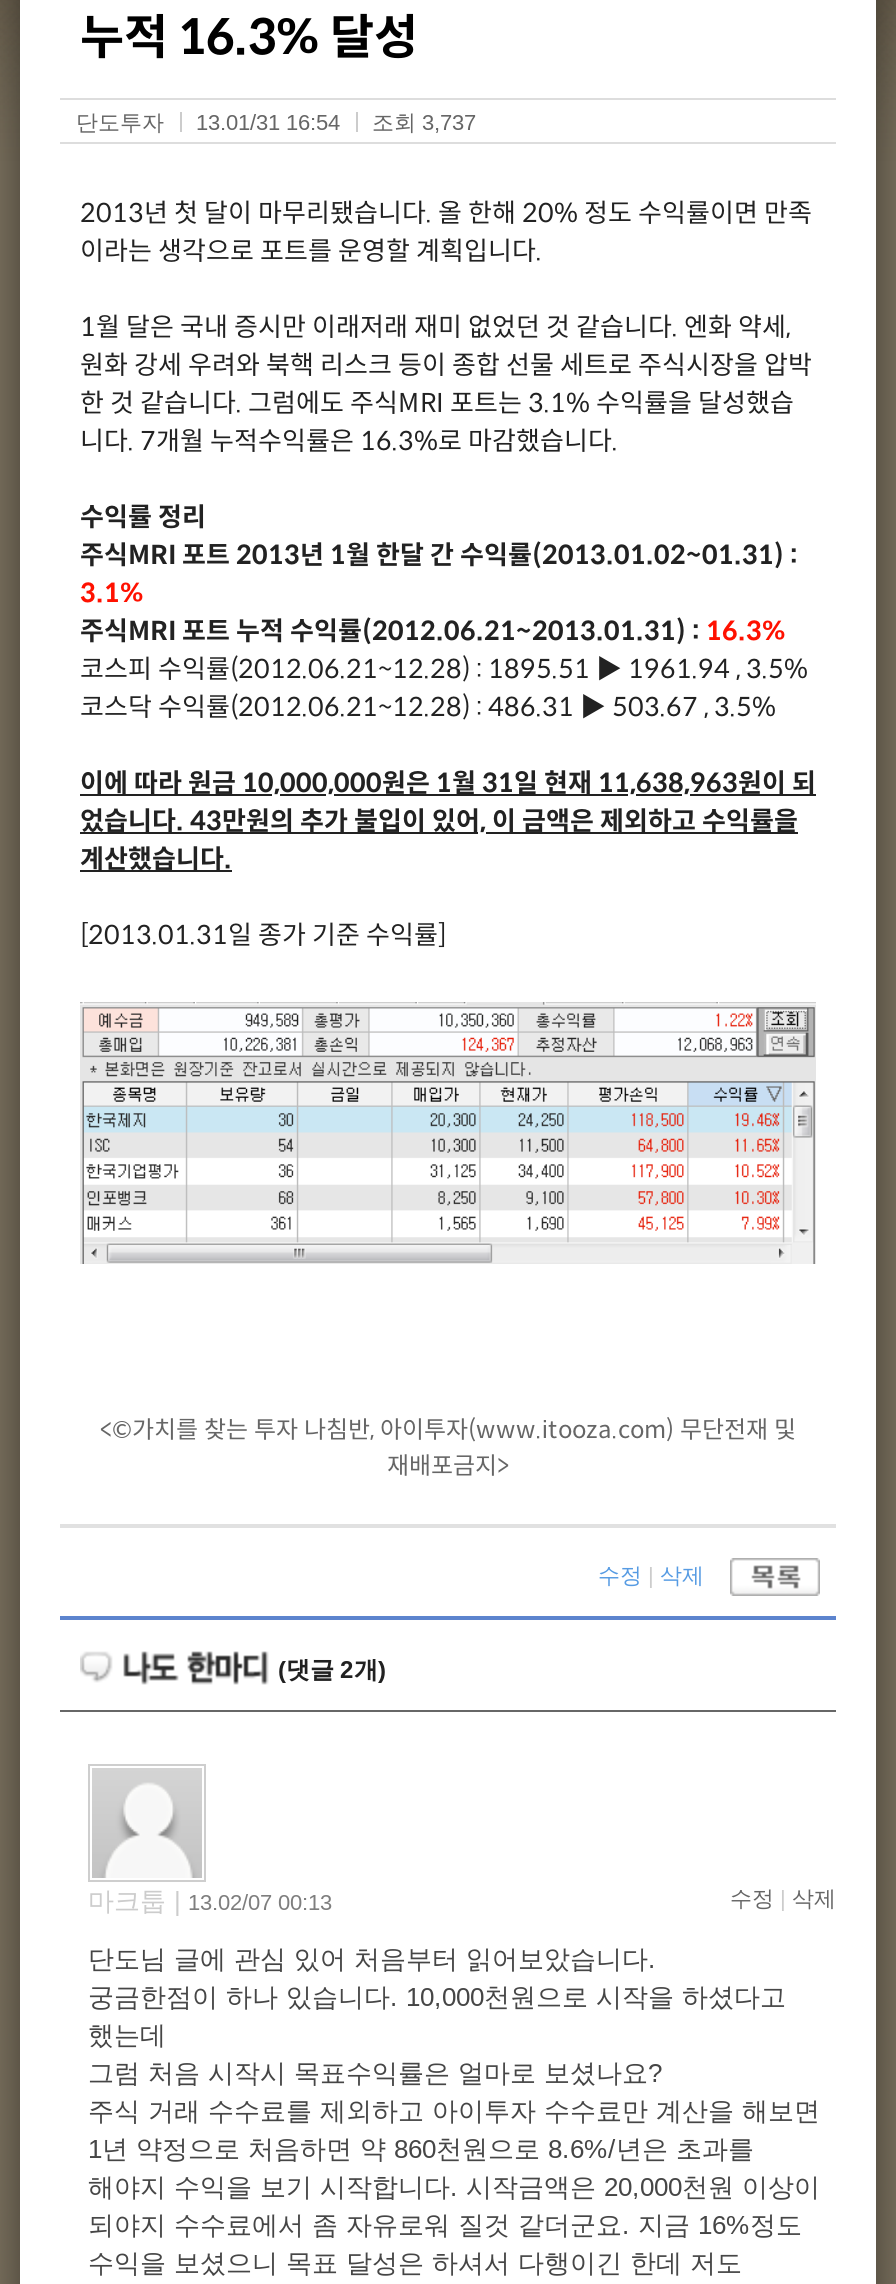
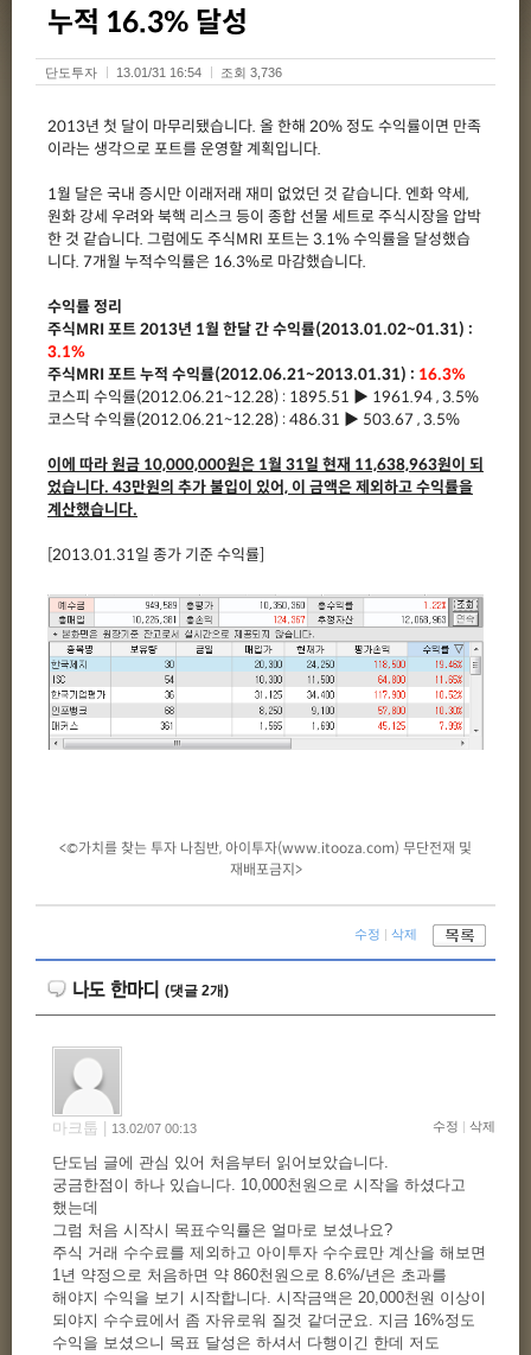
- 단도투자 13.01/31 16:54 조회 3,737
+ 단도투자 13.01/31 16:54 조회 3,736
